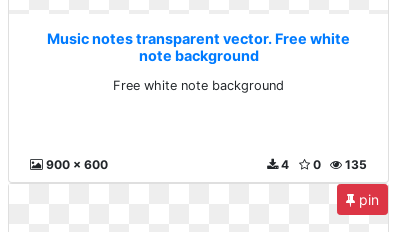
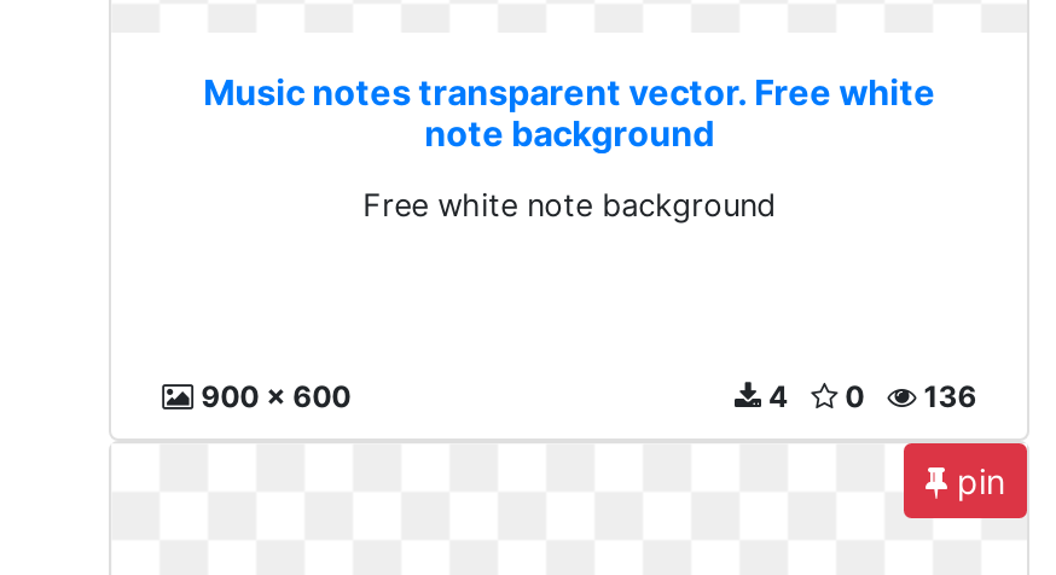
- 4 0 135
+ 4 0 136
